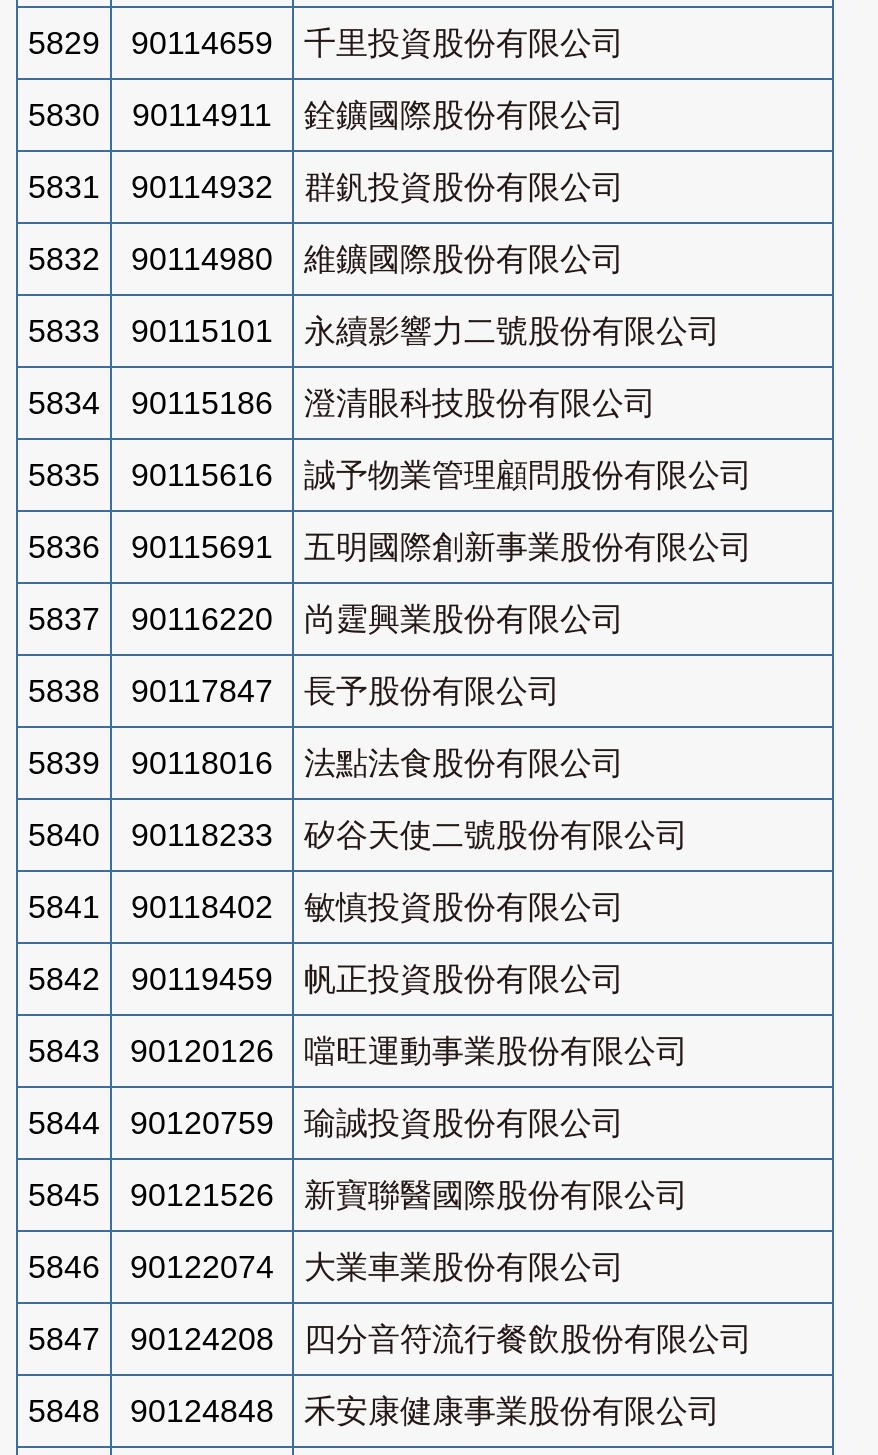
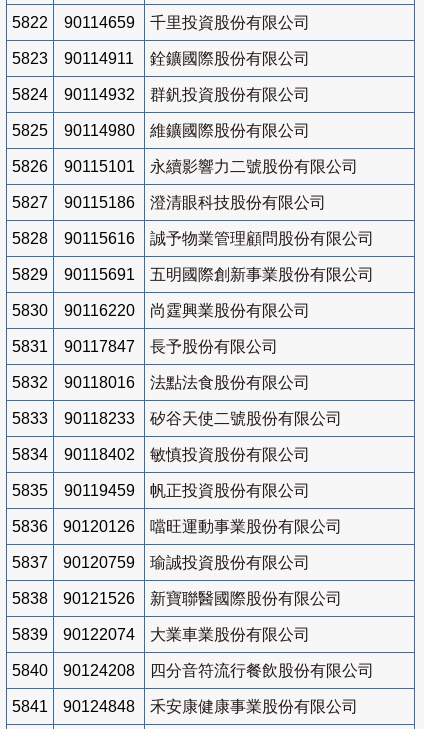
- 5829 90114659 千里投資股份有限公司
+ 5822 90114659 千里投資股份有限公司

- 5830
+ 5823

- 5831 90114932 群釩投資股份有限公司
+ 5824 90114932 群釩投資股份有限公司

- 5832 90114980 維鑛國際股份有限公司
+ 5825 90114980 維鑛國際股份有限公司

- 5833 90115101 永續影響力二號股份有限公司
+ 5826 90115101 永續影響力二號股份有限公司

- 5834 90115186 澄清眼科技股份有限公司
+ 5827 90115186 澄清眼科技股份有限公司

- 5835 90115616 誠予物業管理顧問股份有限公司
+ 5828 90115616 誠予物業管理顧問股份有限公司

- 5836 90115691 五明國際創新事業股份有限公司
+ 5829 90115691 五明國際創新事業股份有限公司

- 5837 90116220 尚霆興業股份有限公司
+ 5830 90116220 尚霆興業股份有限公司

- 5838 90117847 長予股份有限公司
+ 5831 90117847 長予股份有限公司

- 5839 90118016 法點法食股份有限公司
+ 5832 90118016 法點法食股份有限公司

- 5840 90118233 矽谷天使二號股份有限公司
+ 5833 90118233 矽谷天使二號股份有限公司

- 5841 90118402 敏慎投資股份有限公司
+ 5834 90118402 敏慎投資股份有限公司

- 5842 90119459 帆正投資股份有限公司
+ 5835 90119459 帆正投資股份有限公司

- 5843 90120126 噹旺運動事業股份有限公司
+ 5836 90120126 噹旺運動事業股份有限公司

- 5844 90120759 瑜誠投資股份有限公司
+ 5837 90120759 瑜誠投資股份有限公司

- 5845 90121526 新寶聯醫國際股份有限公司
+ 5838 90121526 新寶聯醫國際股份有限公司

- 5846 90122074 大業車業股份有限公司
+ 5839 90122074 大業車業股份有限公司

- 5847 90124208 四分音符流行餐飲股份有限公司
+ 5840 90124208 四分音符流行餐飲股份有限公司

- 5848 90124848 禾安康健康事業股份有限公司
+ 5841 90124848 禾安康健康事業股份有限公司
